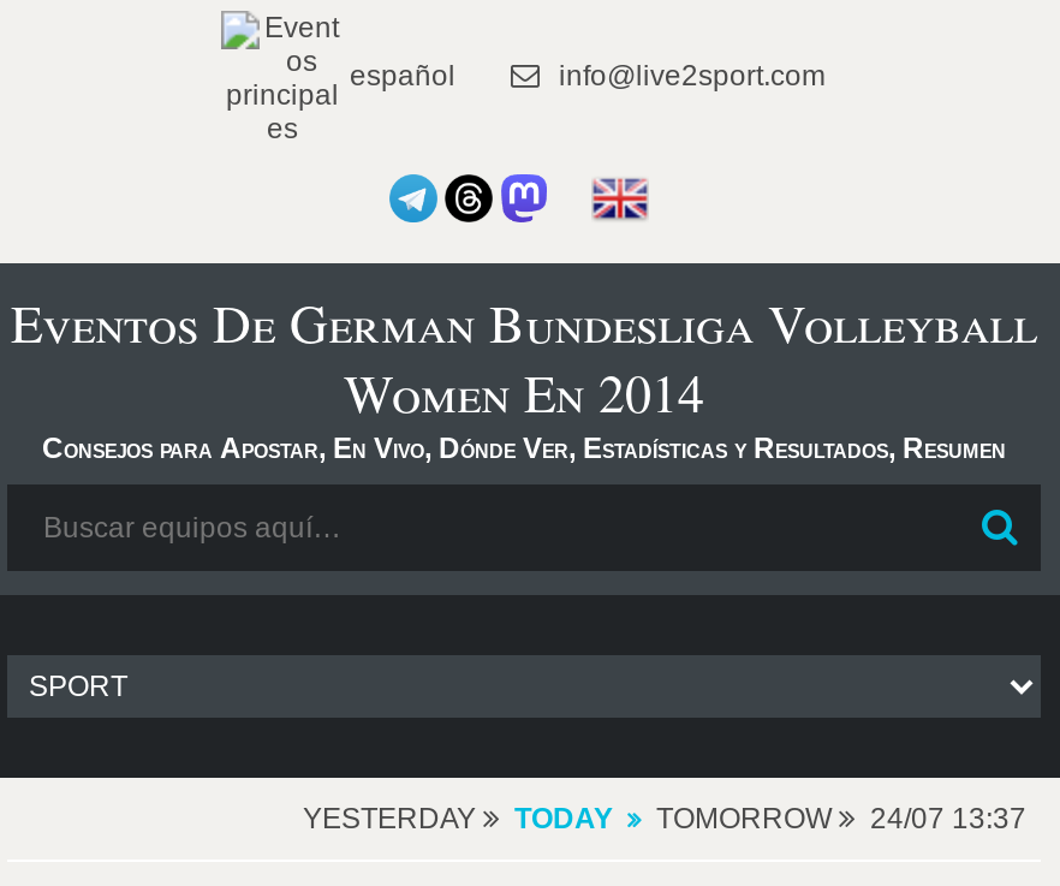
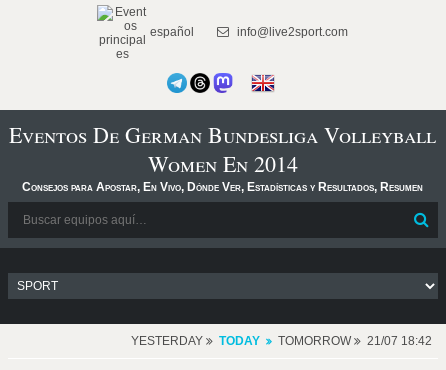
- YESTERDAY TODAY TOMORROW 24/07 13:37
+ YESTERDAY TODAY TOMORROW 21/07 18:42
